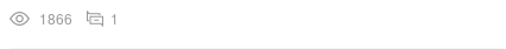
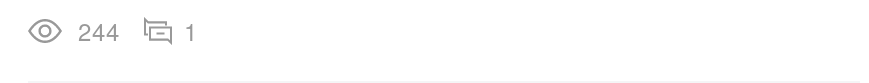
- 1866 1
+ 244 1
